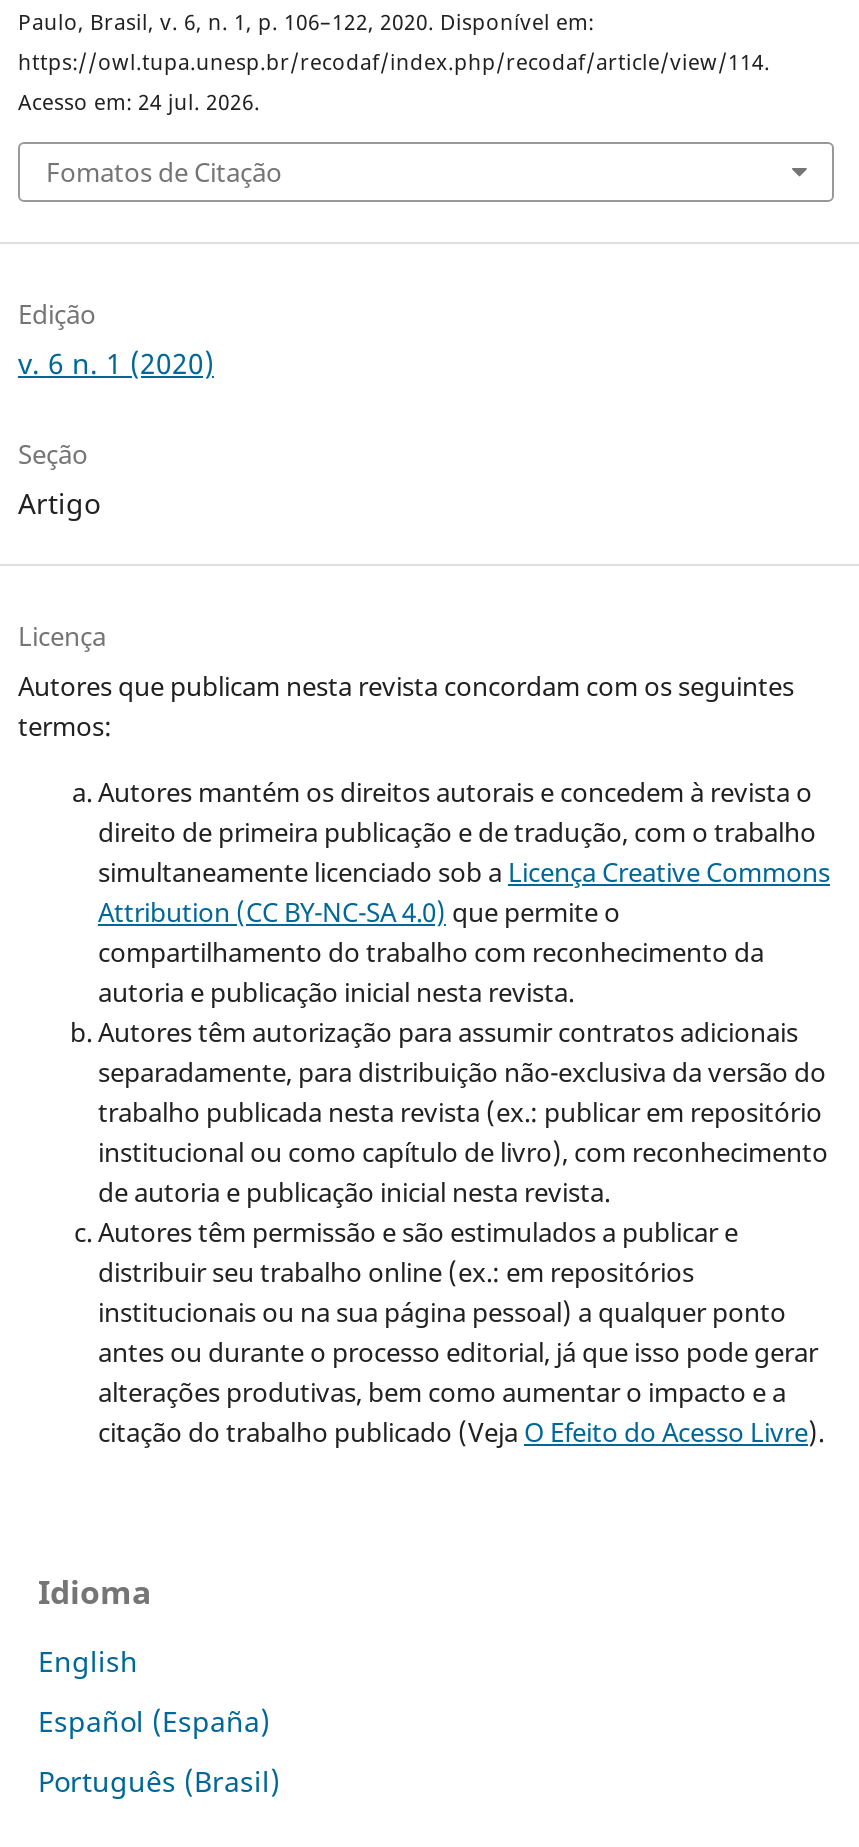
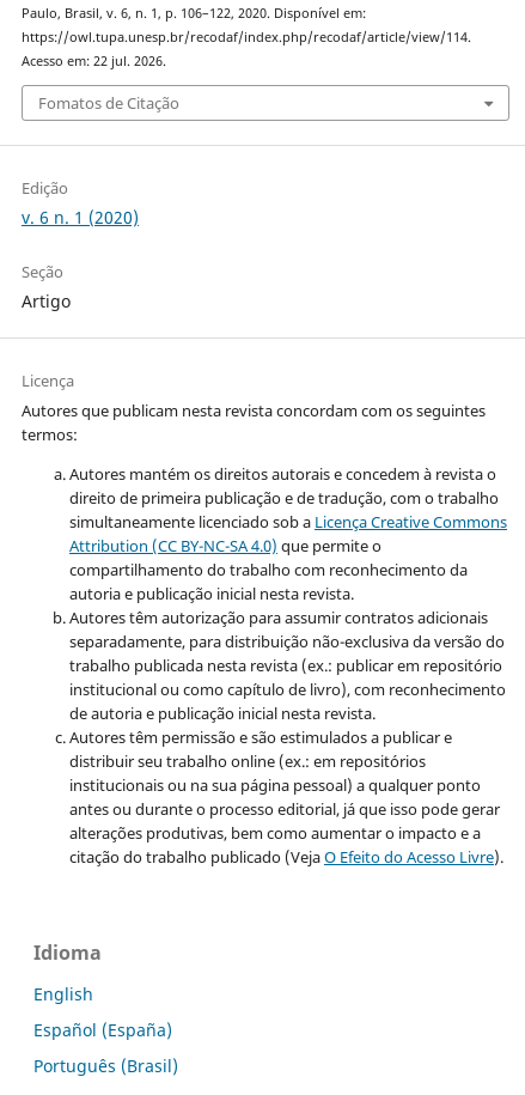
- Acesso em: 24 jul. 2026.
+ Acesso em: 22 jul. 2026.
